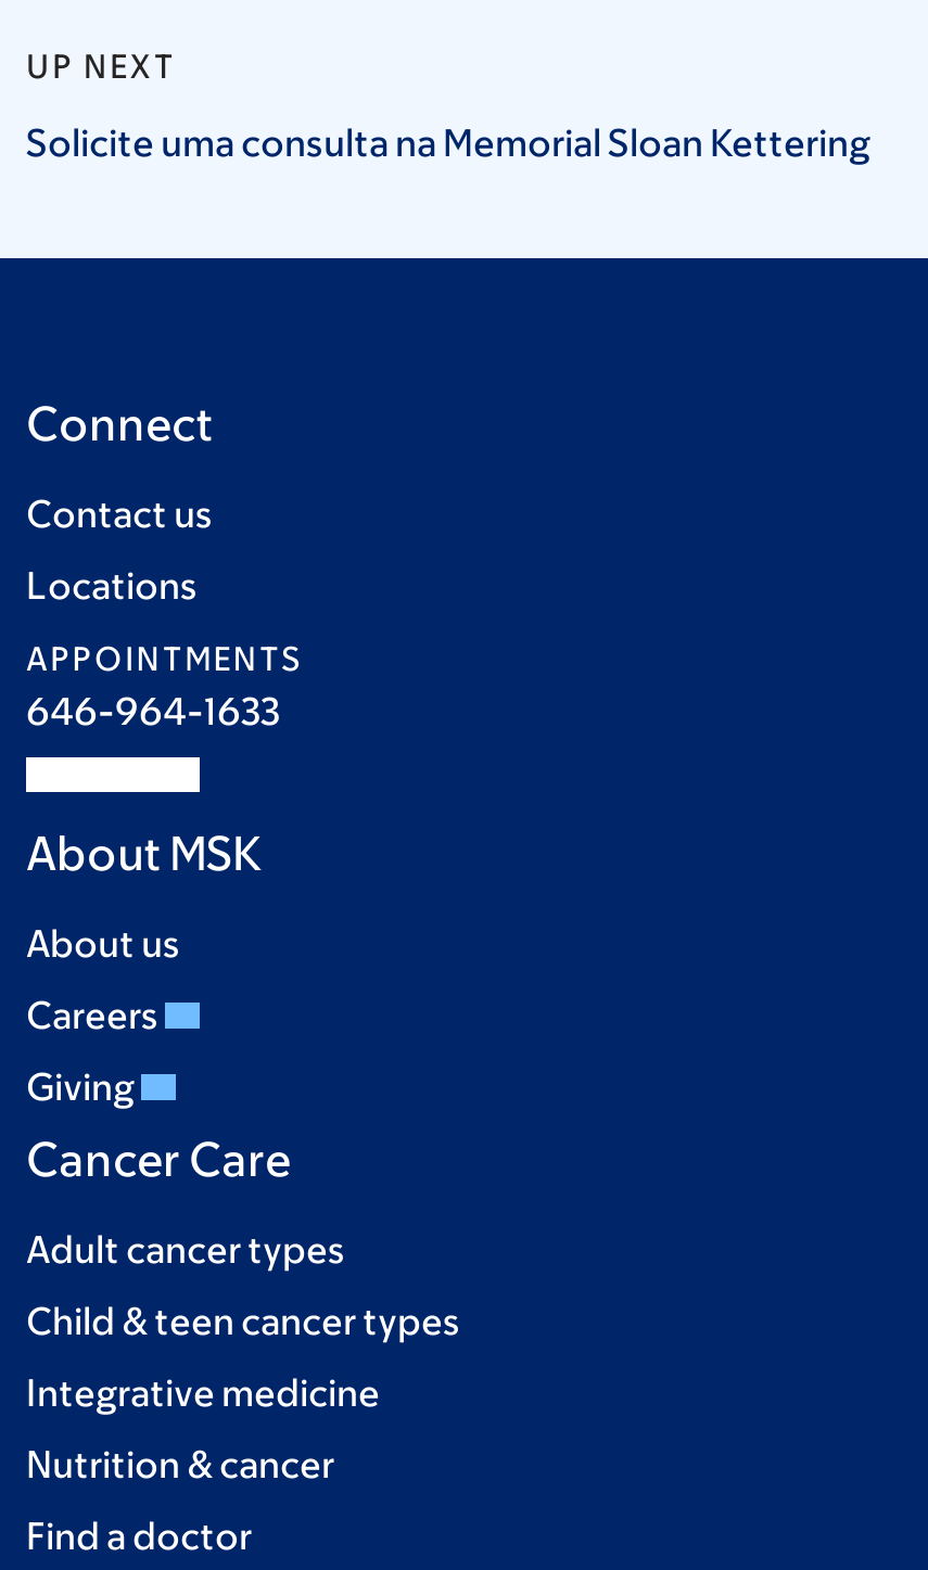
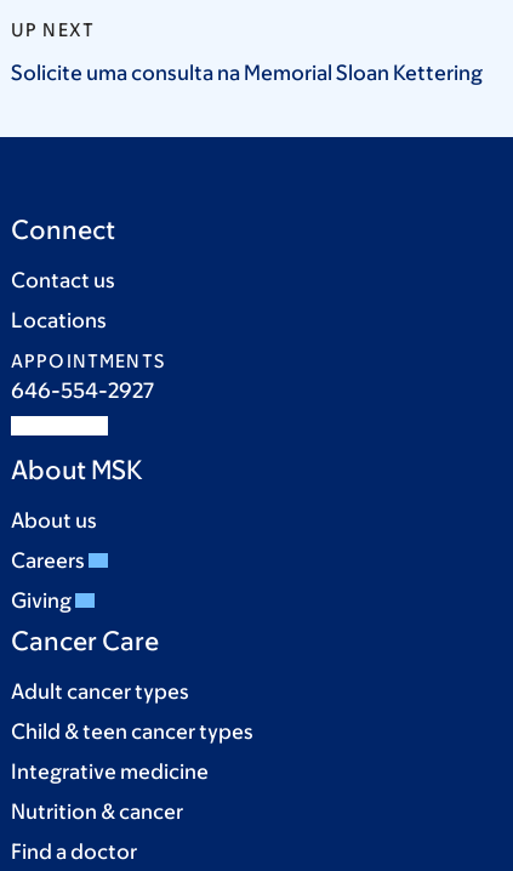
- 646-964-1633
+ 646-554-2927
